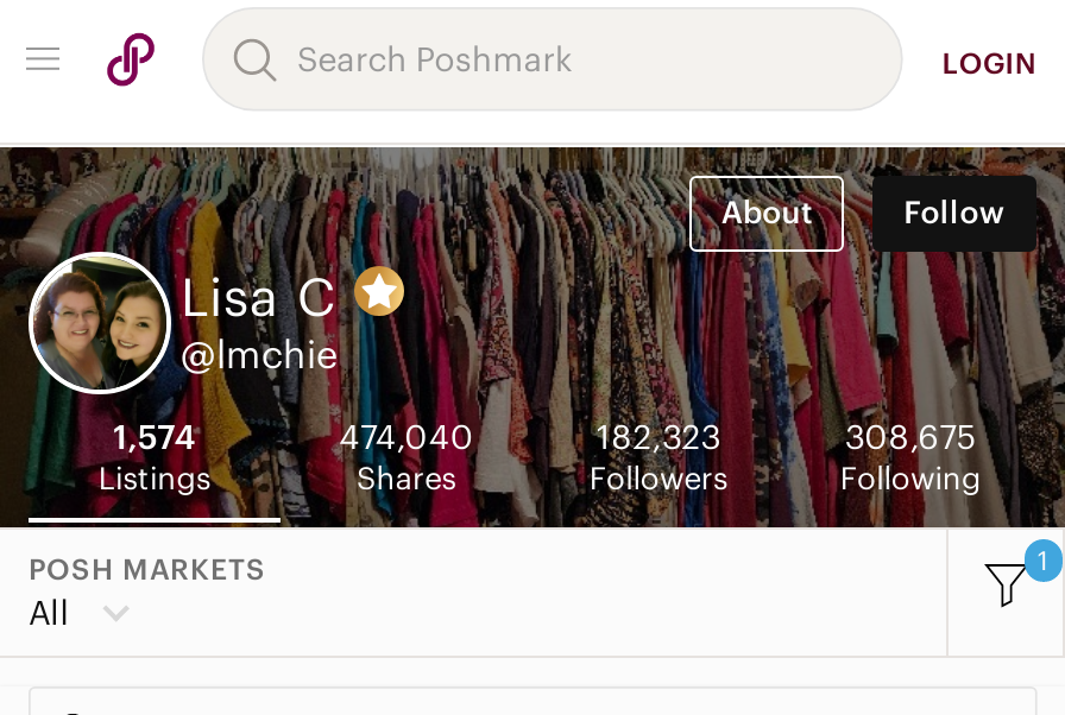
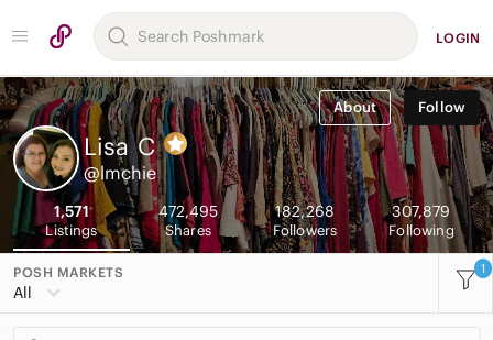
- 1,574
+ 1,571

- 474,040
+ 472,495

- 182,323
+ 182,268

- 308,675
+ 307,879
